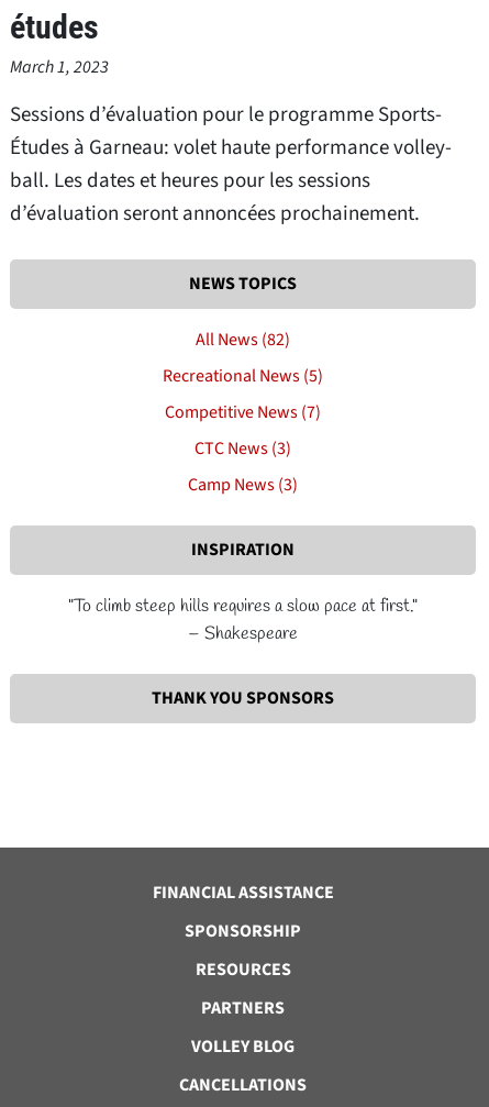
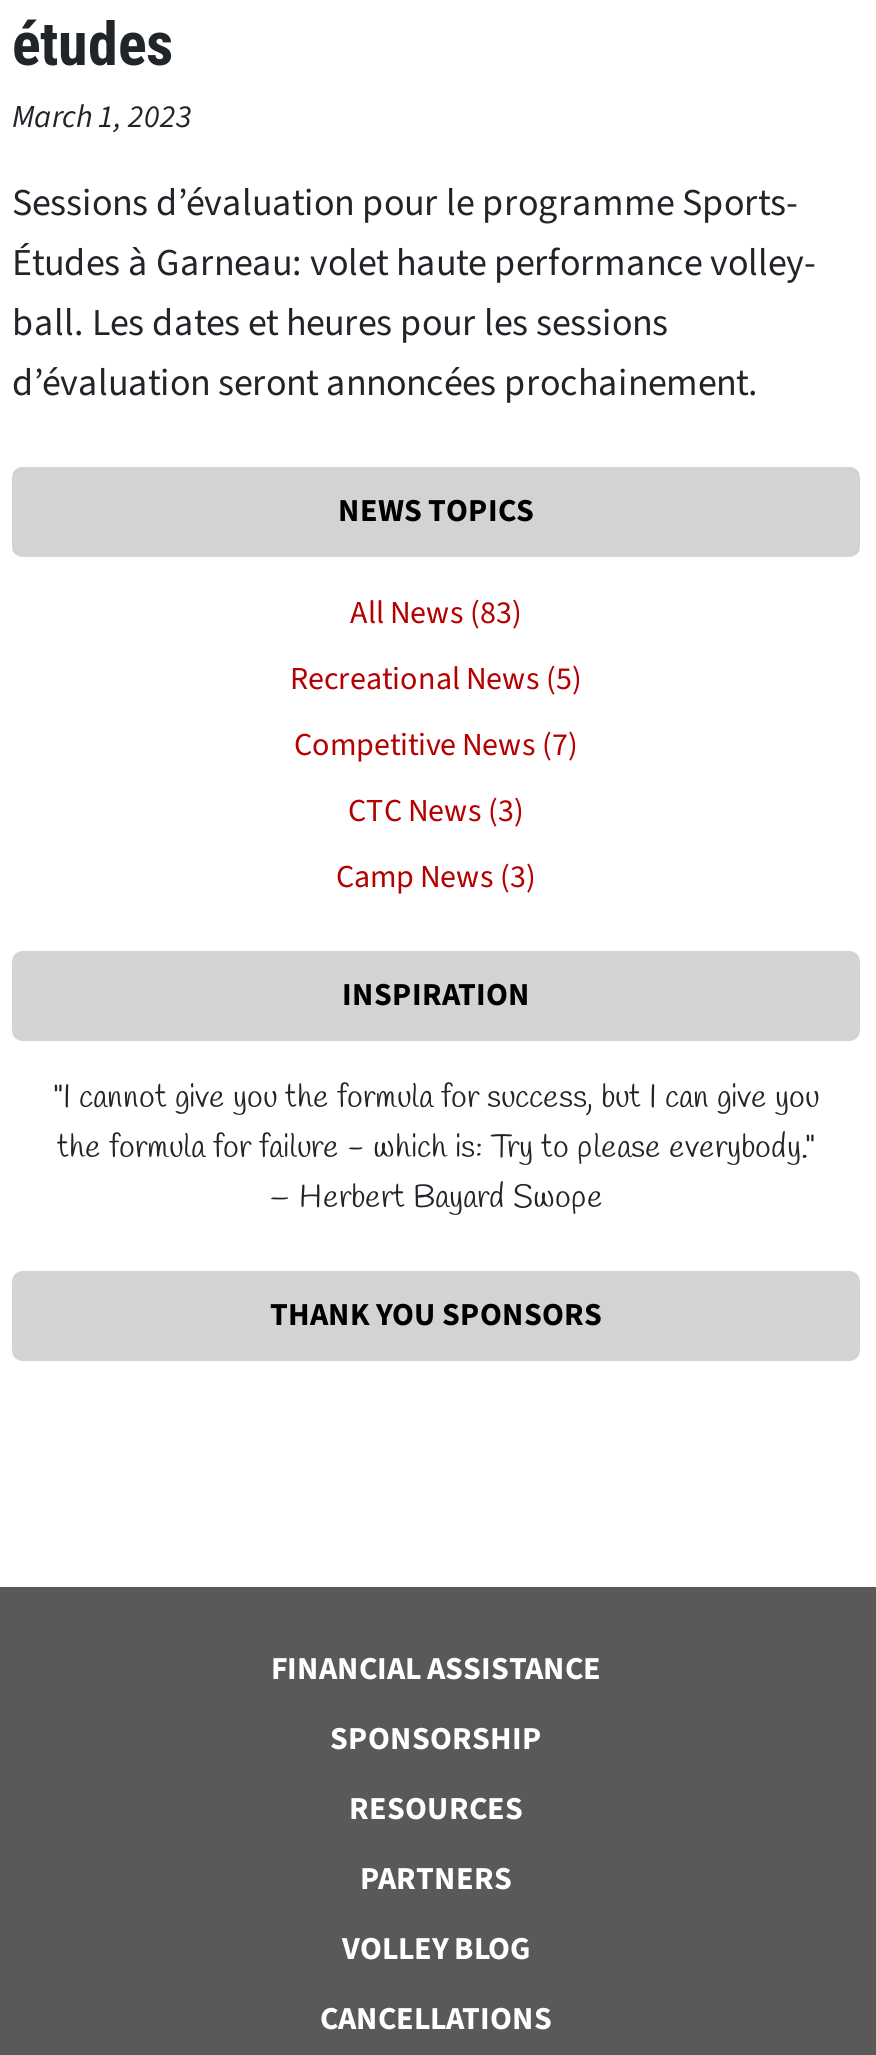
- All News (82)
+ All News (83)

- "To climb steep hills requires a slow pace at first."
- – Shakespeare
+ "I cannot give you the formula for success, but I can give you
+ the formula for failure - which is: Try to please everybody."
+ – Herbert Bayard Swope
